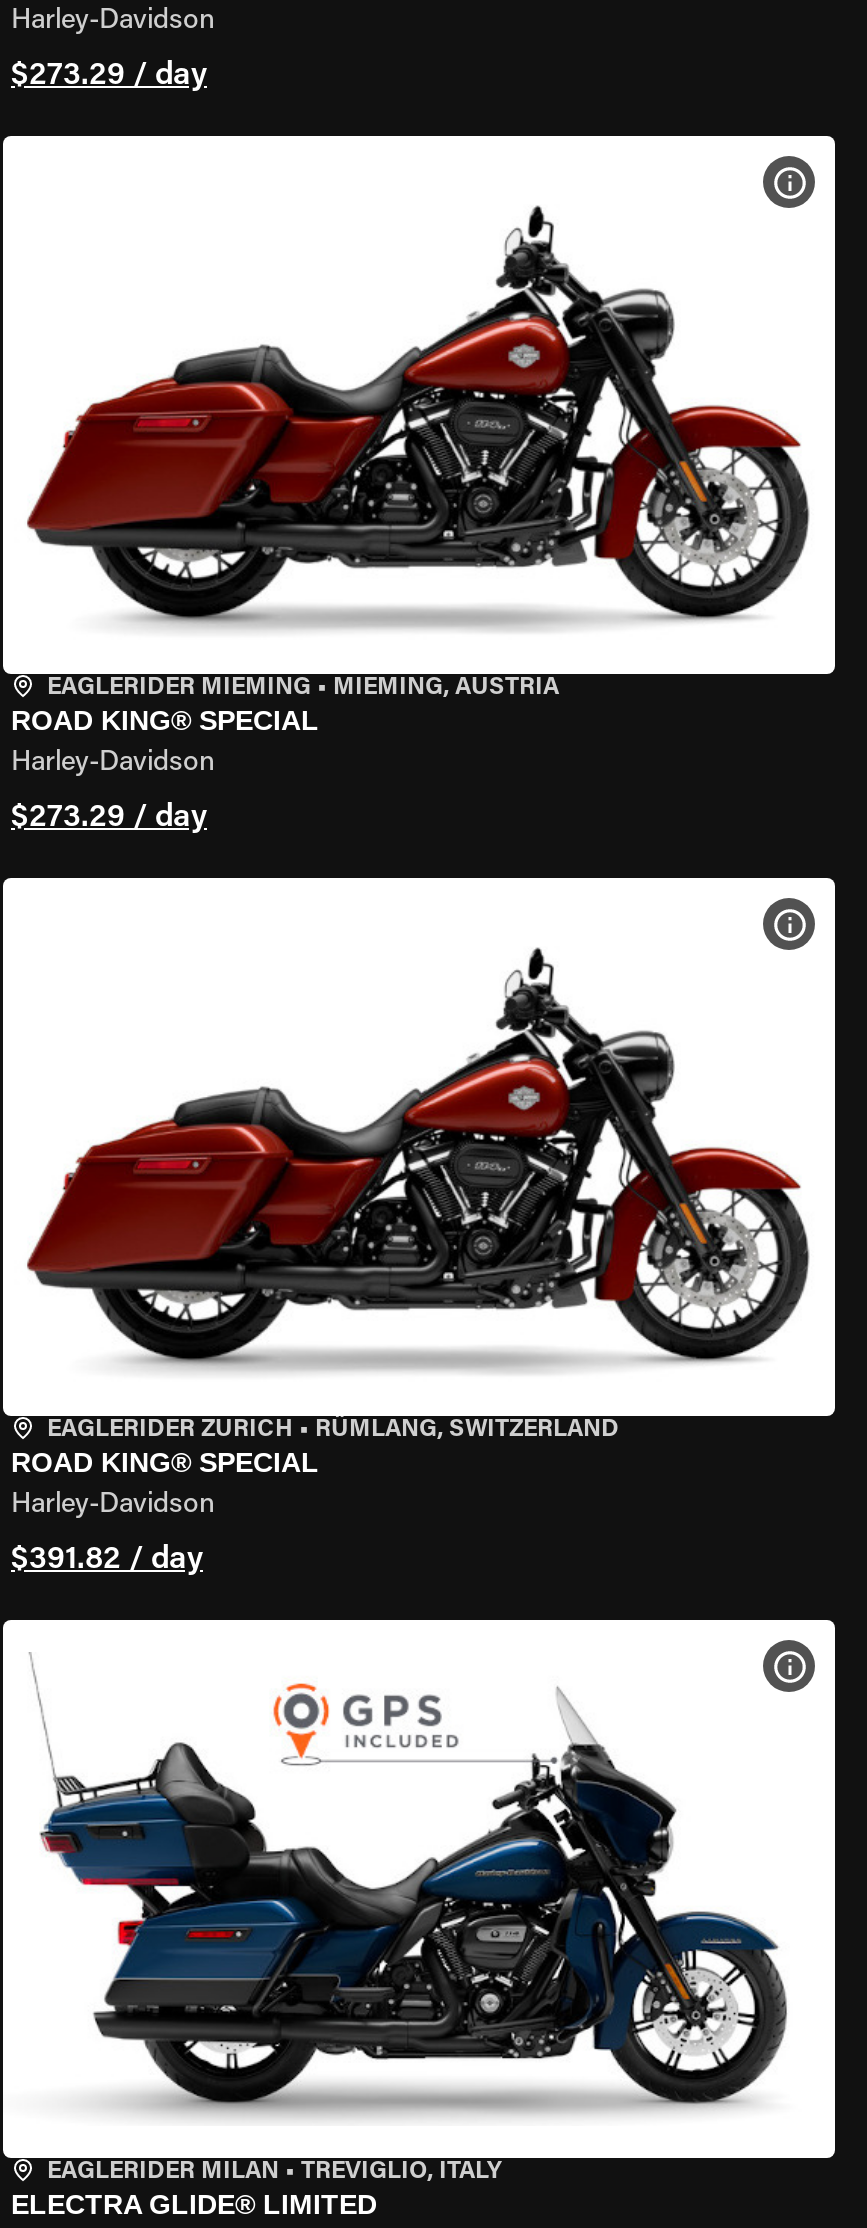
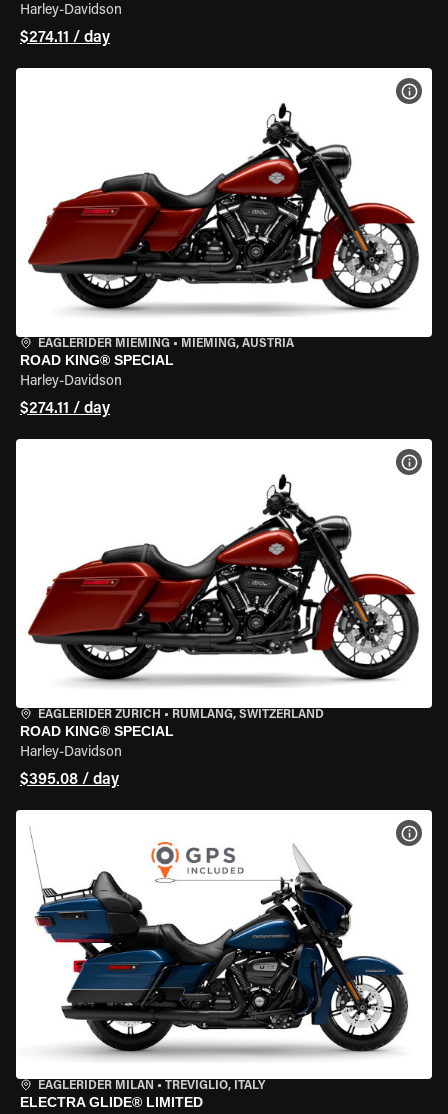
- $273.29 / day
+ $274.11 / day

- $273.29 / day
+ $274.11 / day

- $391.82 / day
+ $395.08 / day
